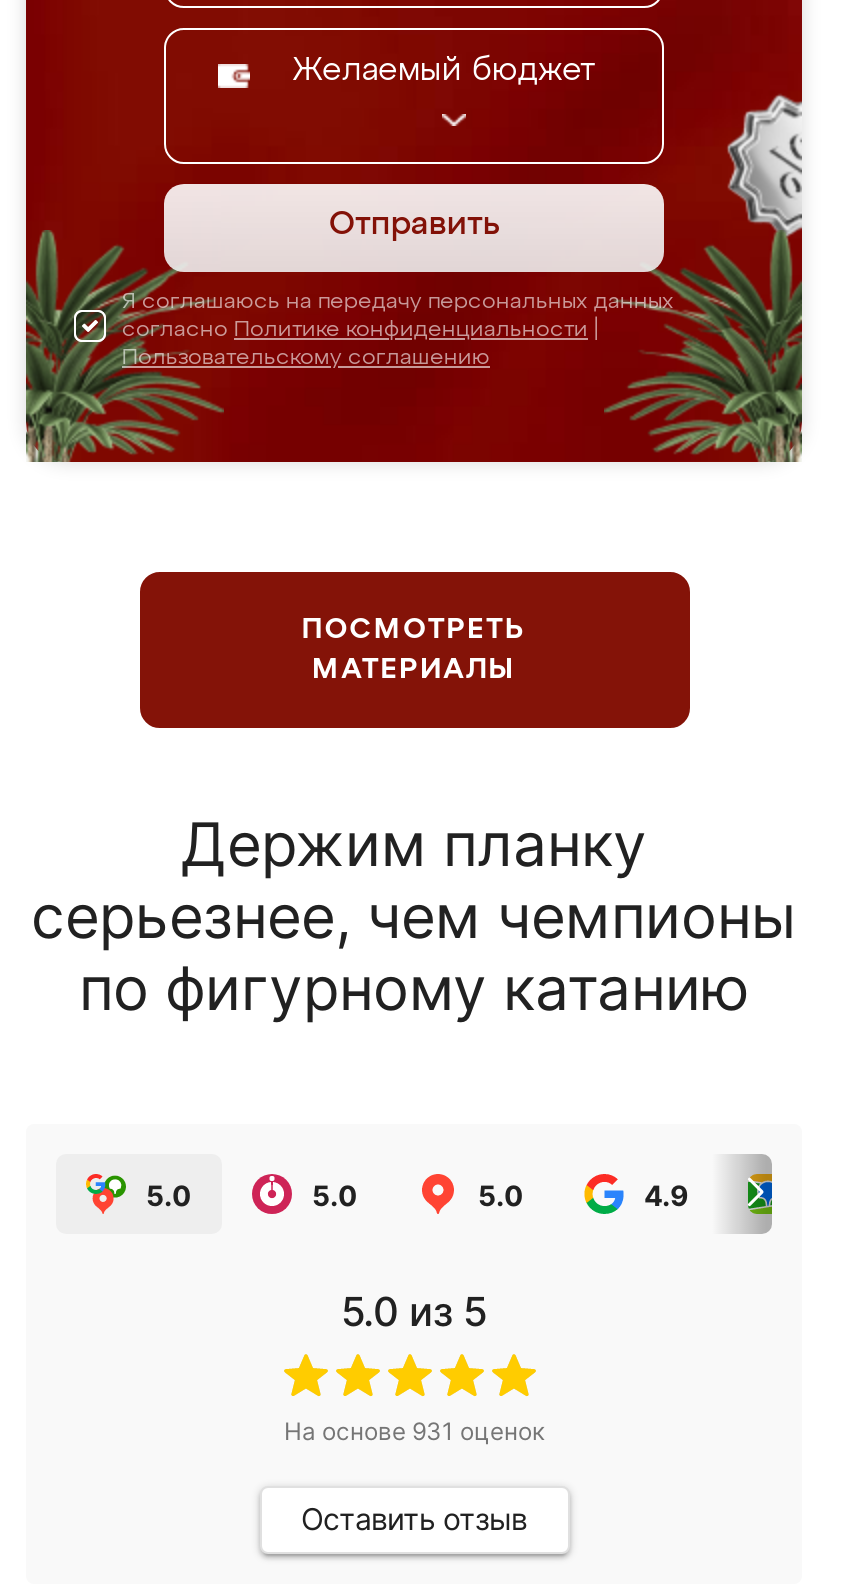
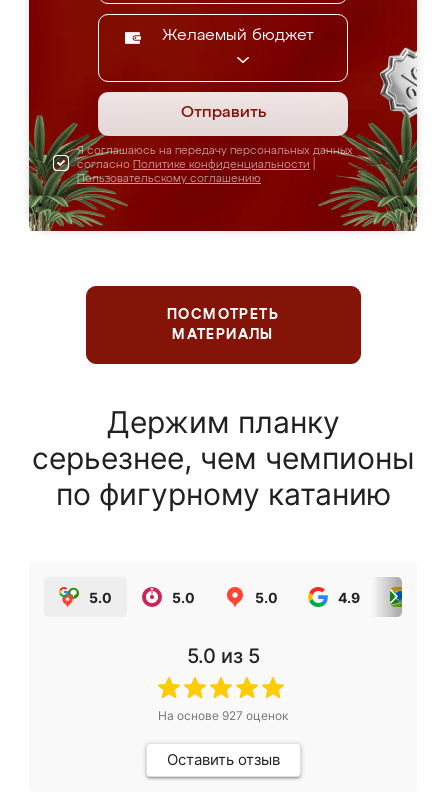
- На основе 931 оценок
+ На основе 927 оценок
